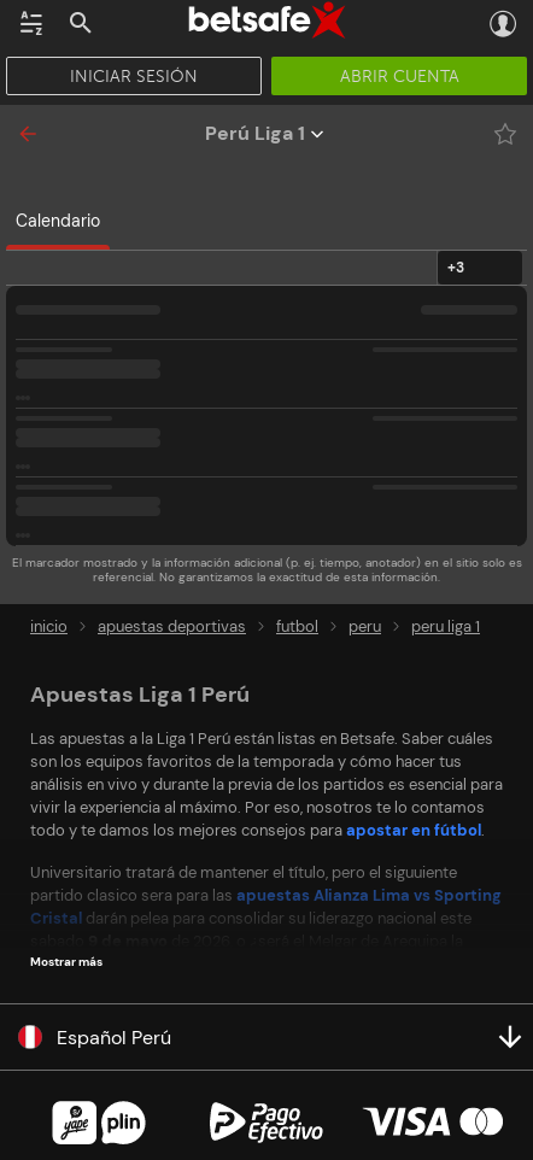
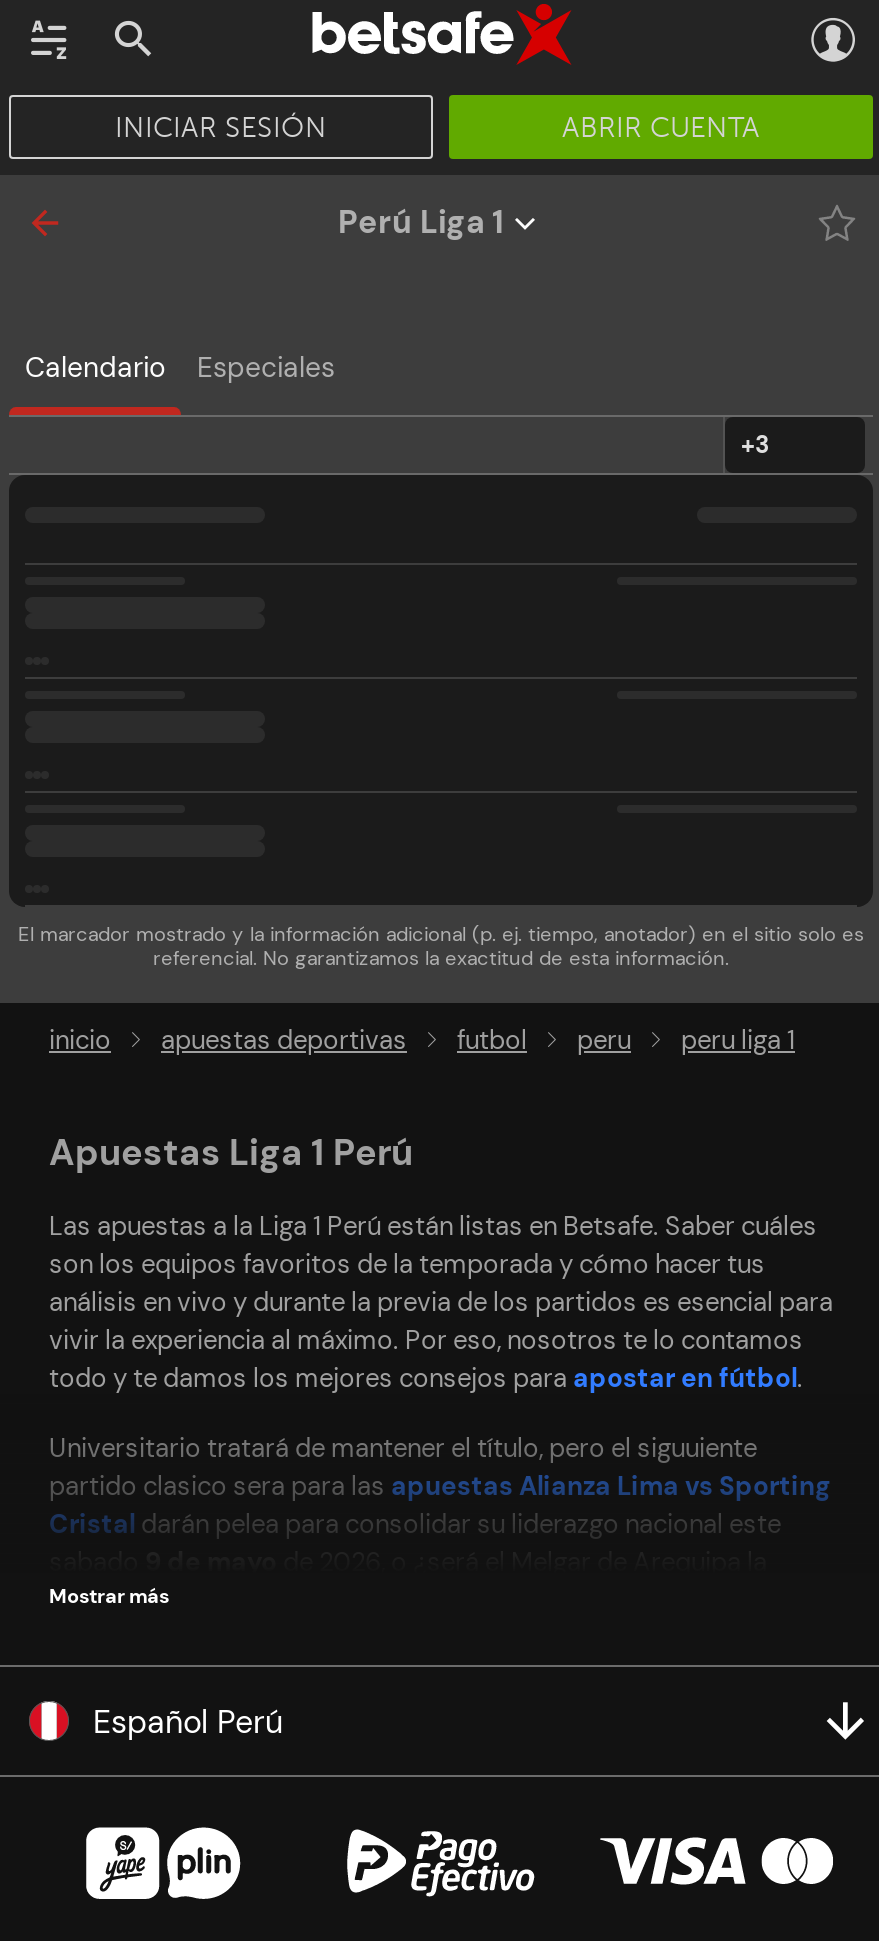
+ Especiales
